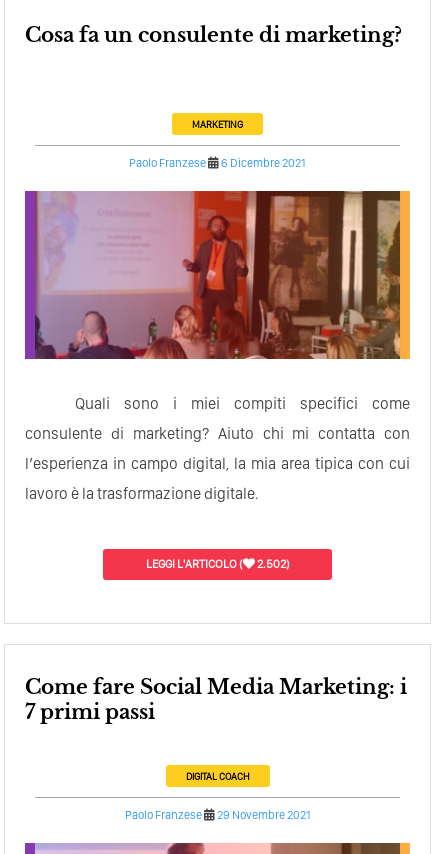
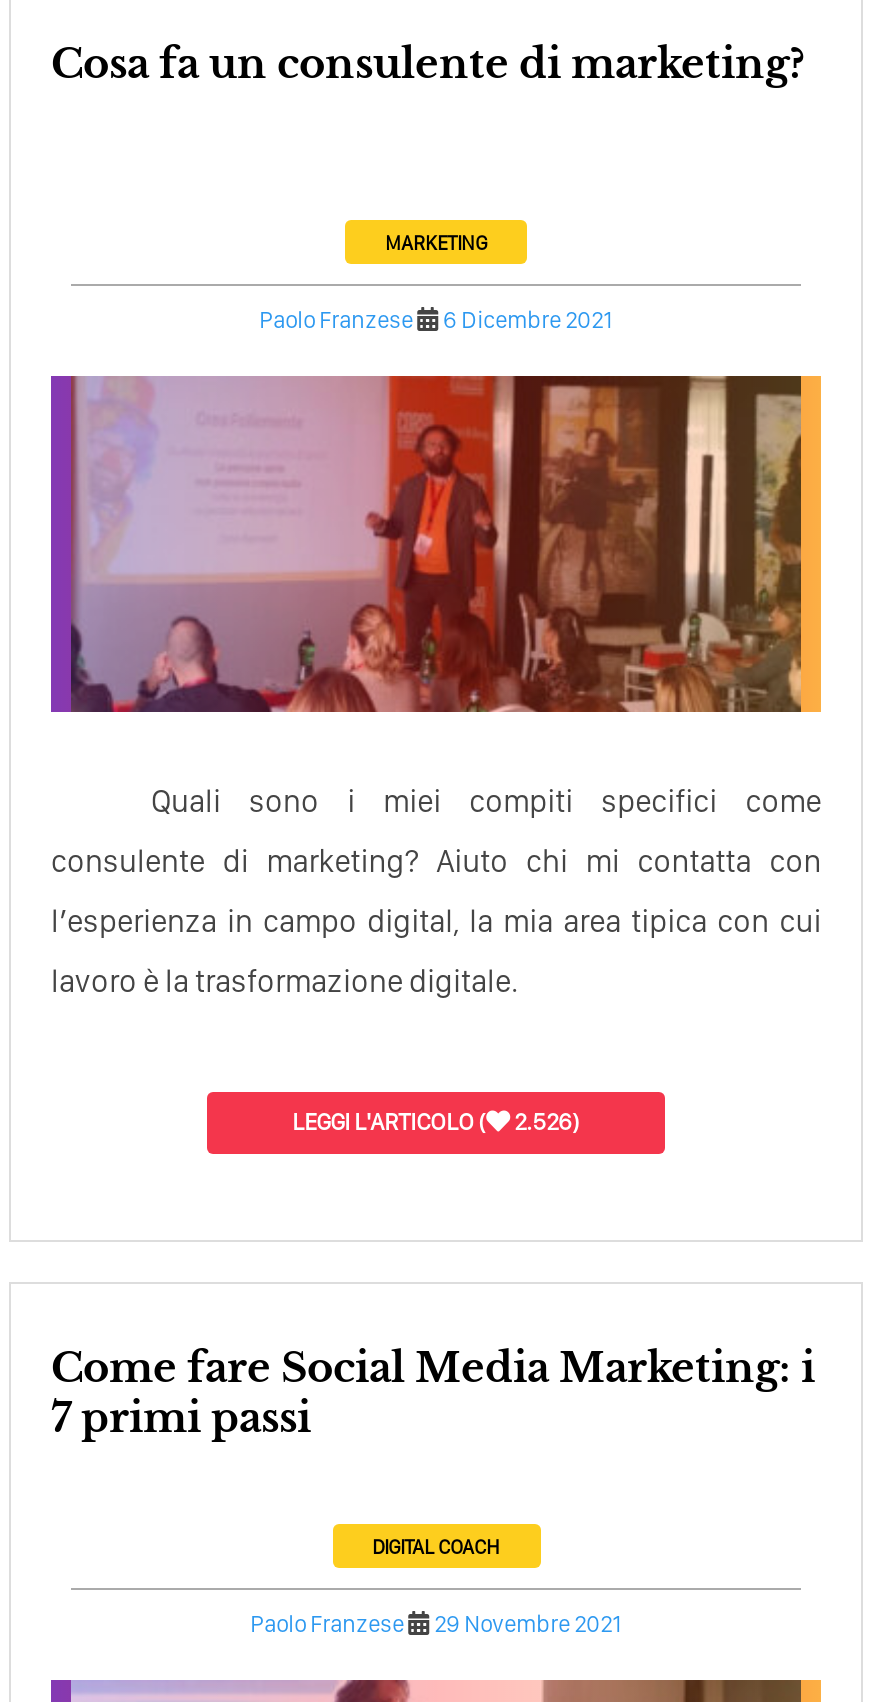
- LEGGI L'ARTICOLO ( 2.502)
+ LEGGI L'ARTICOLO ( 2.526)
